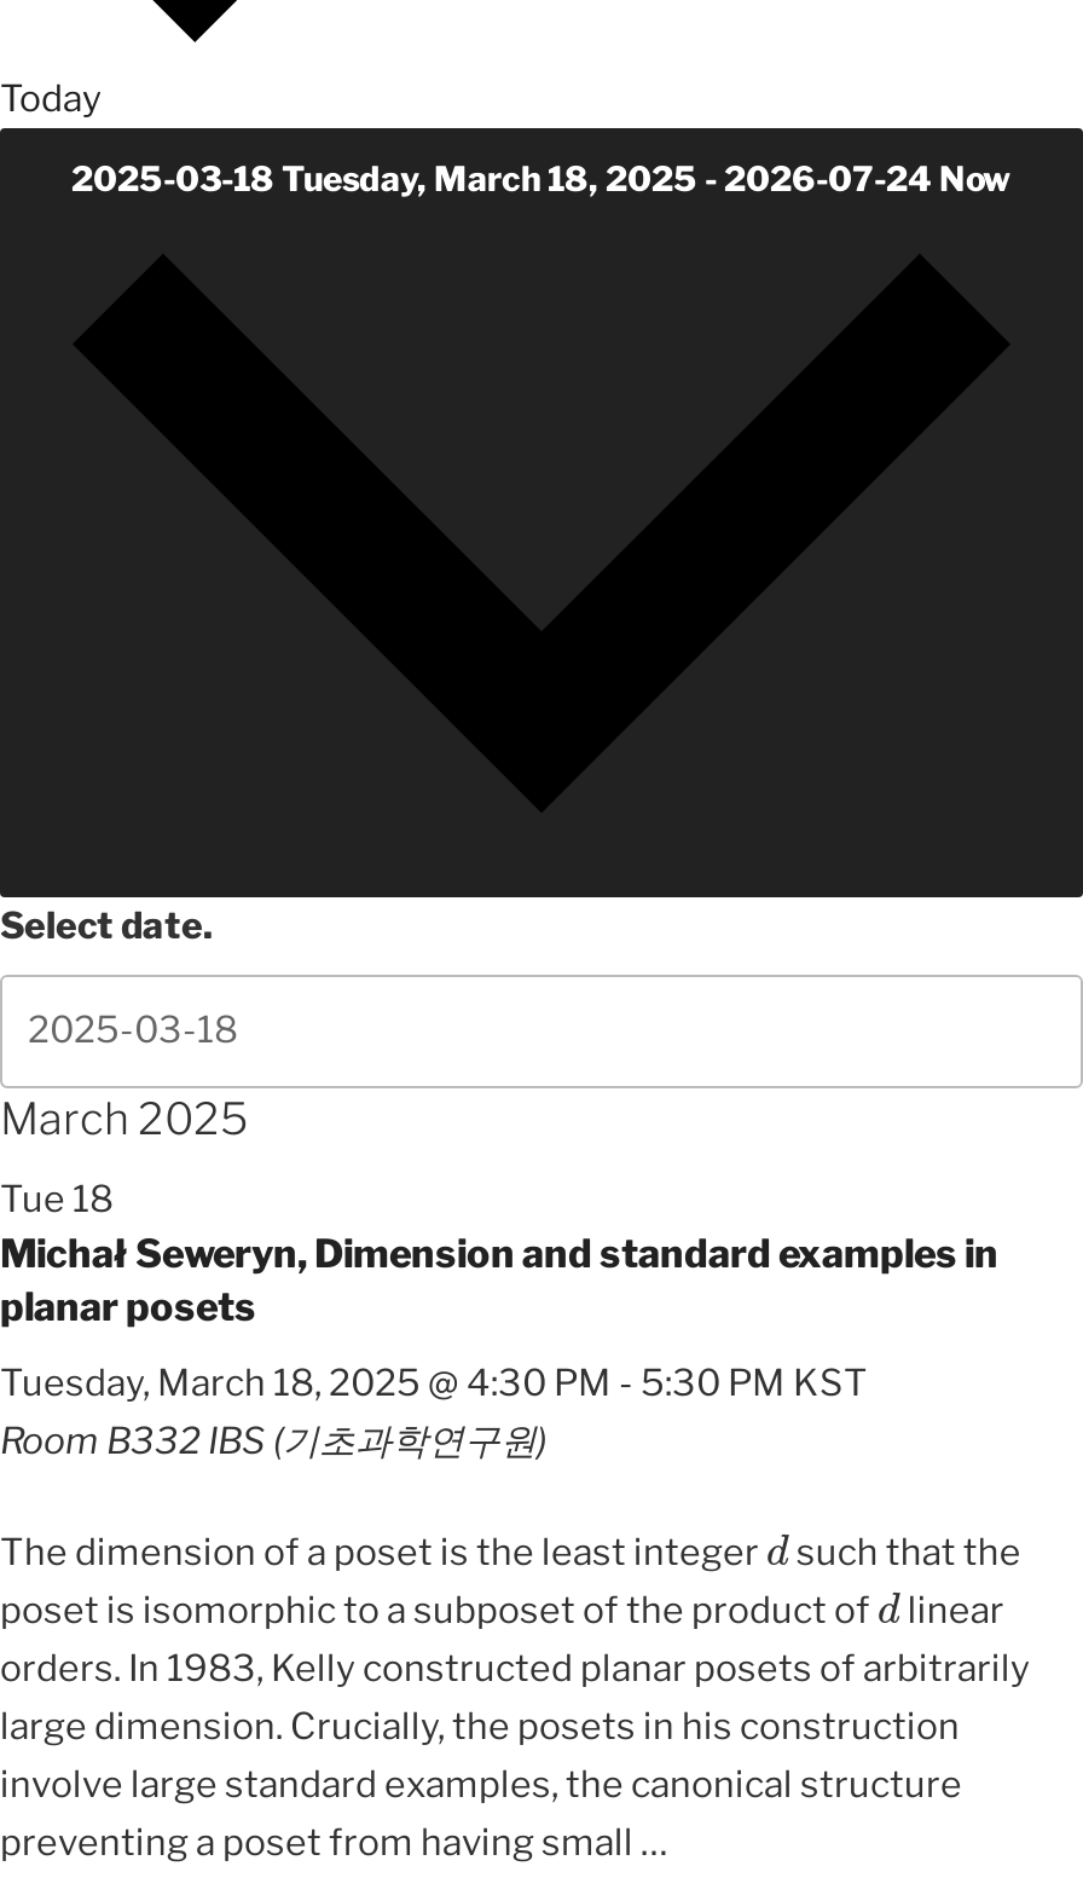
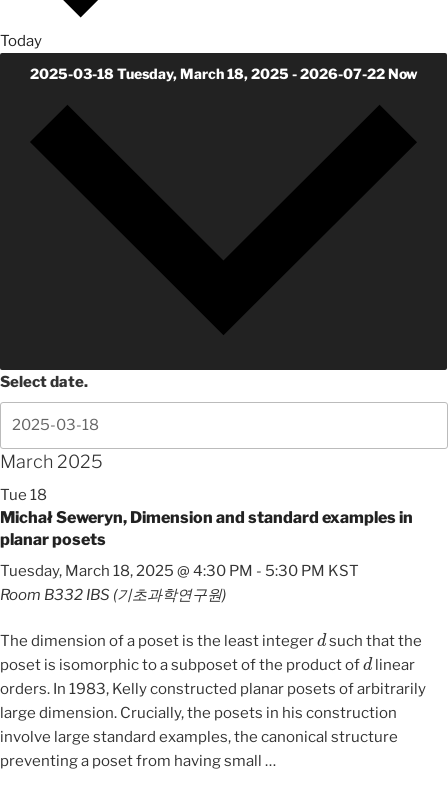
- 2025-03-18 Tuesday, March 18, 2025 - 2026-07-24 Now
+ 2025-03-18 Tuesday, March 18, 2025 - 2026-07-22 Now
